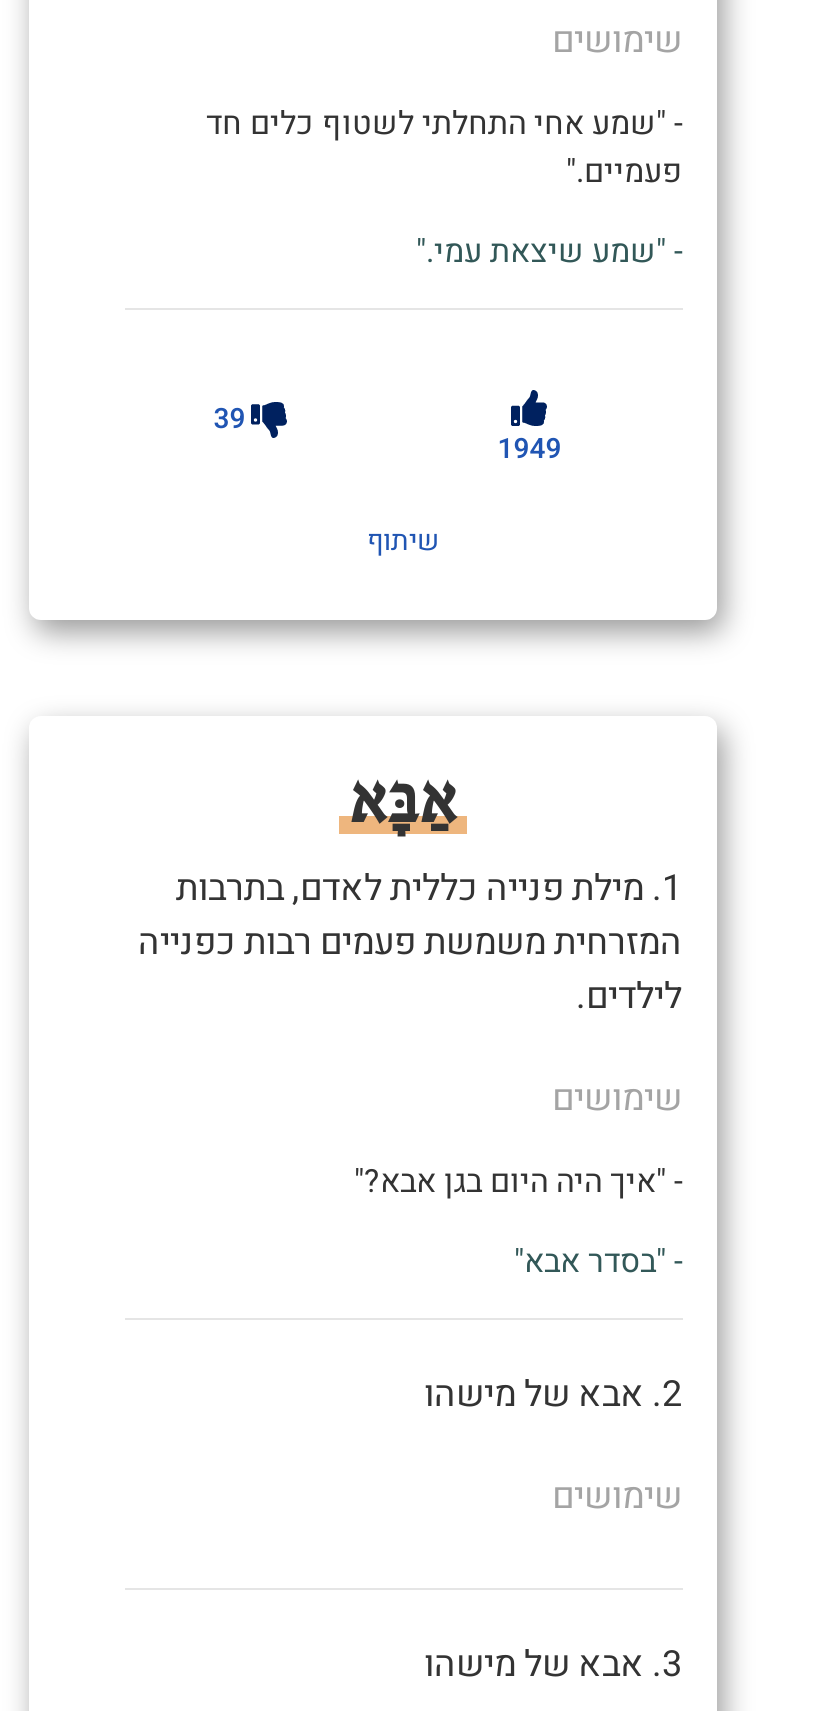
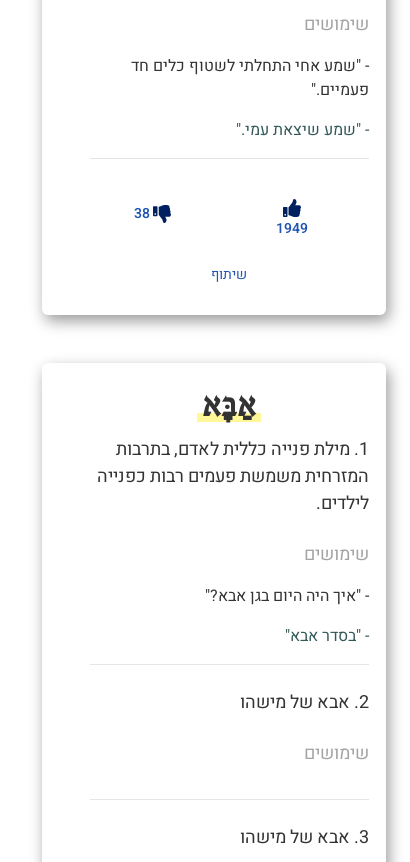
- 39
+ 38
